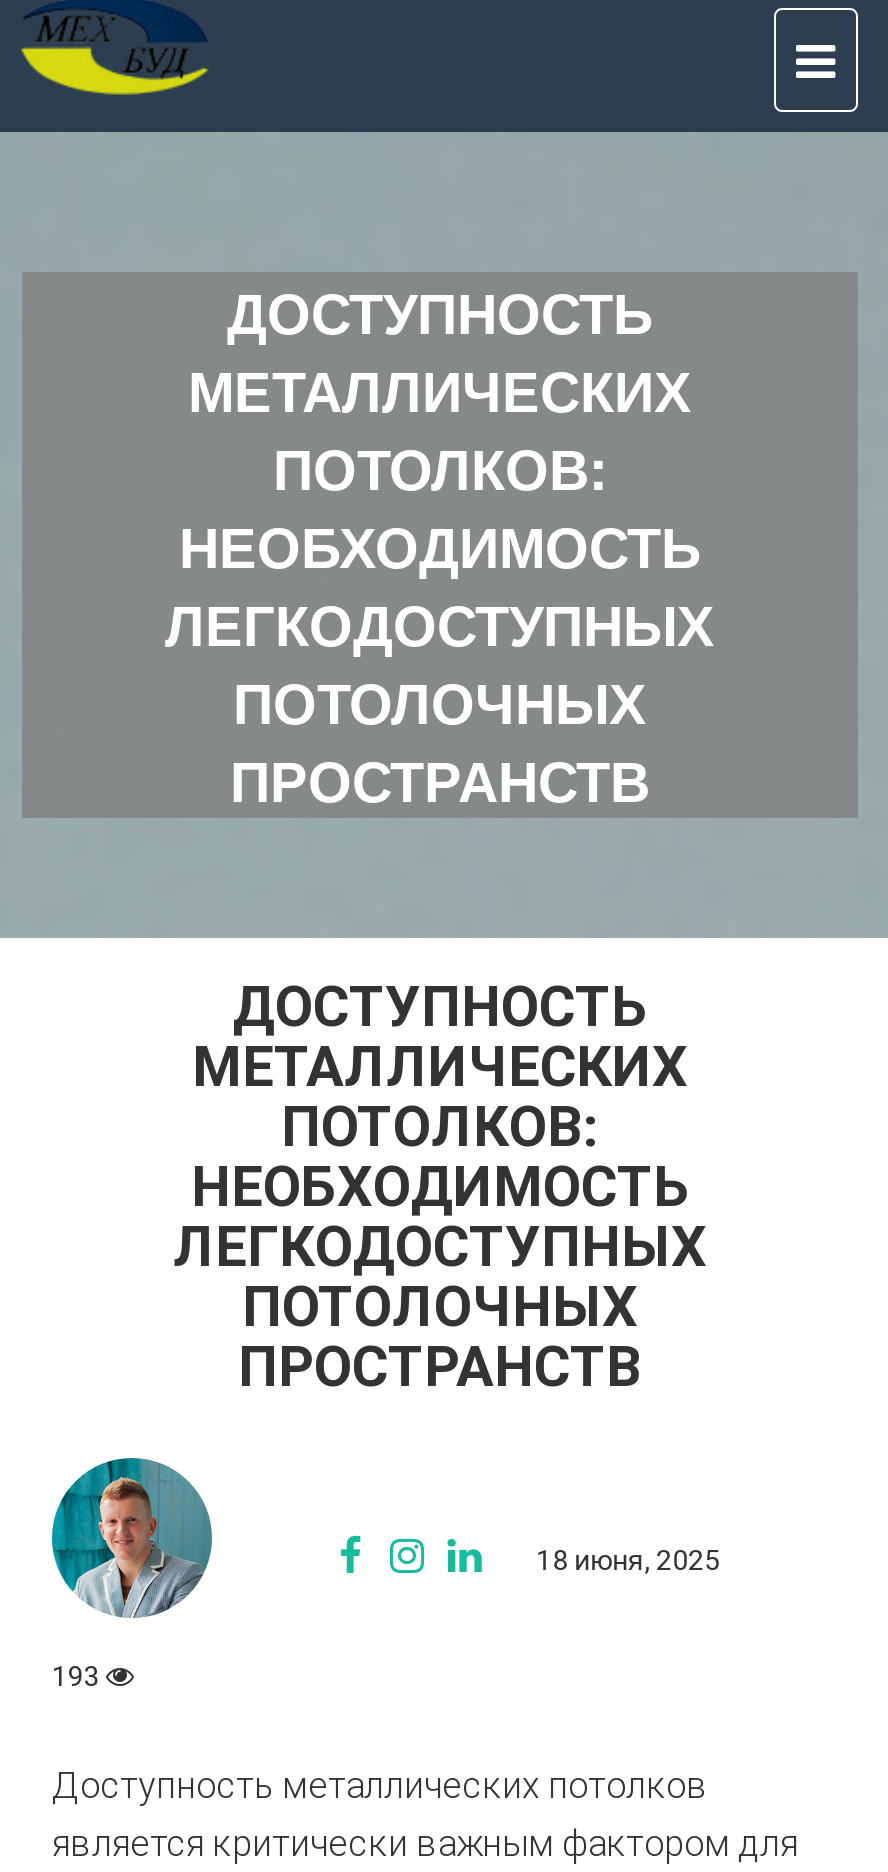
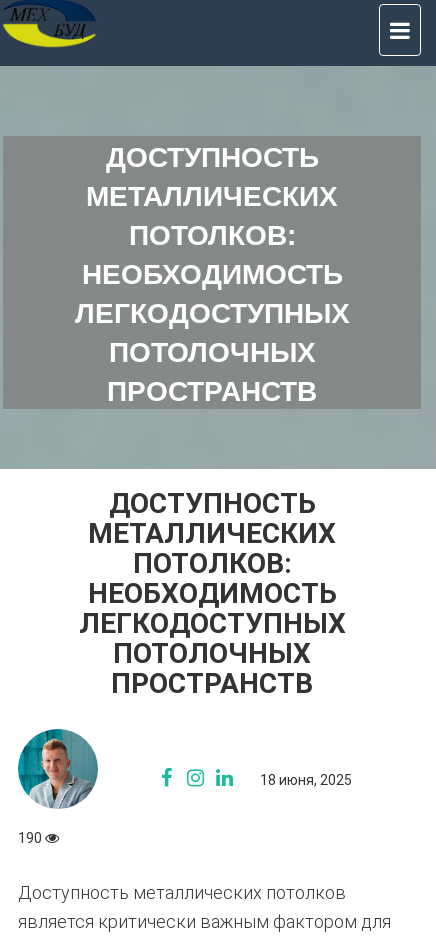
- 193
+ 190
